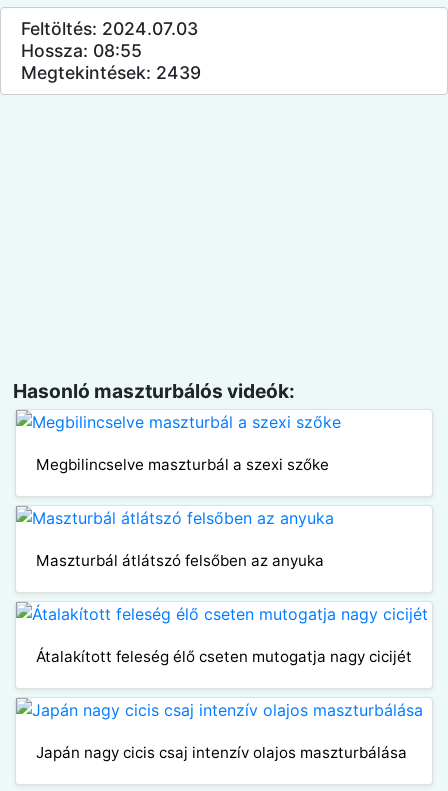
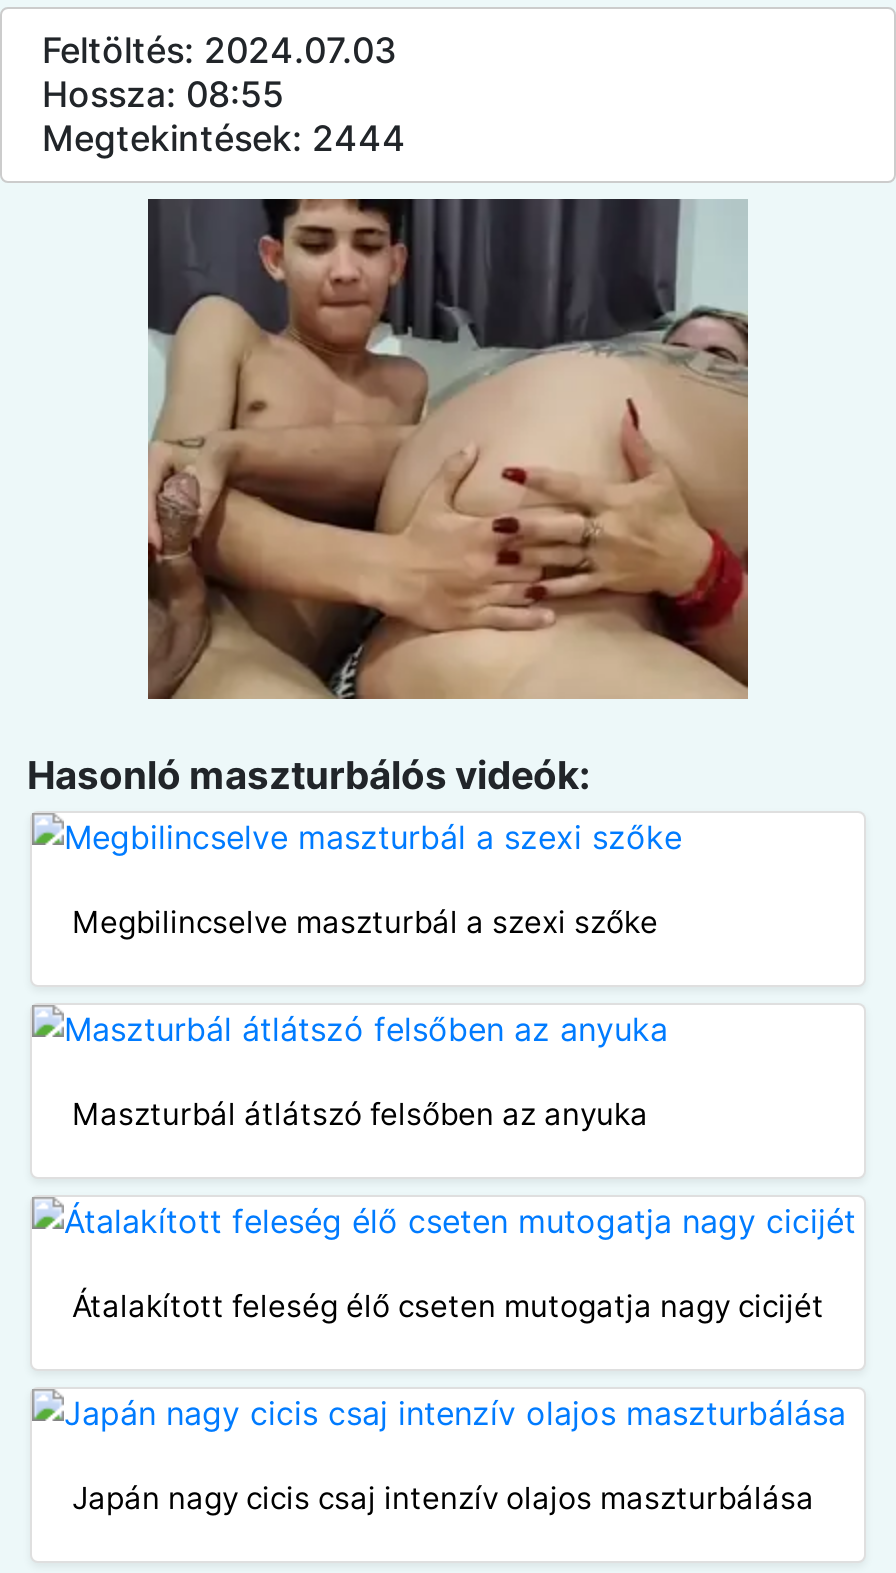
- Megtekintések: 2439
+ Megtekintések: 2444

+ [image]
